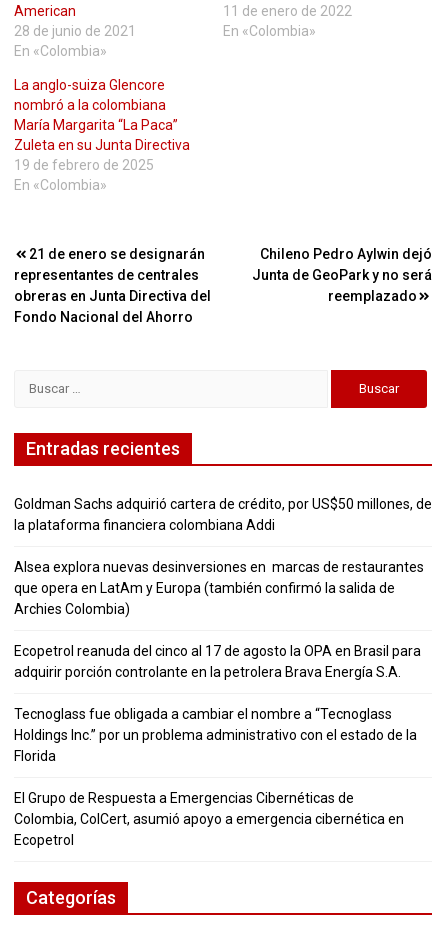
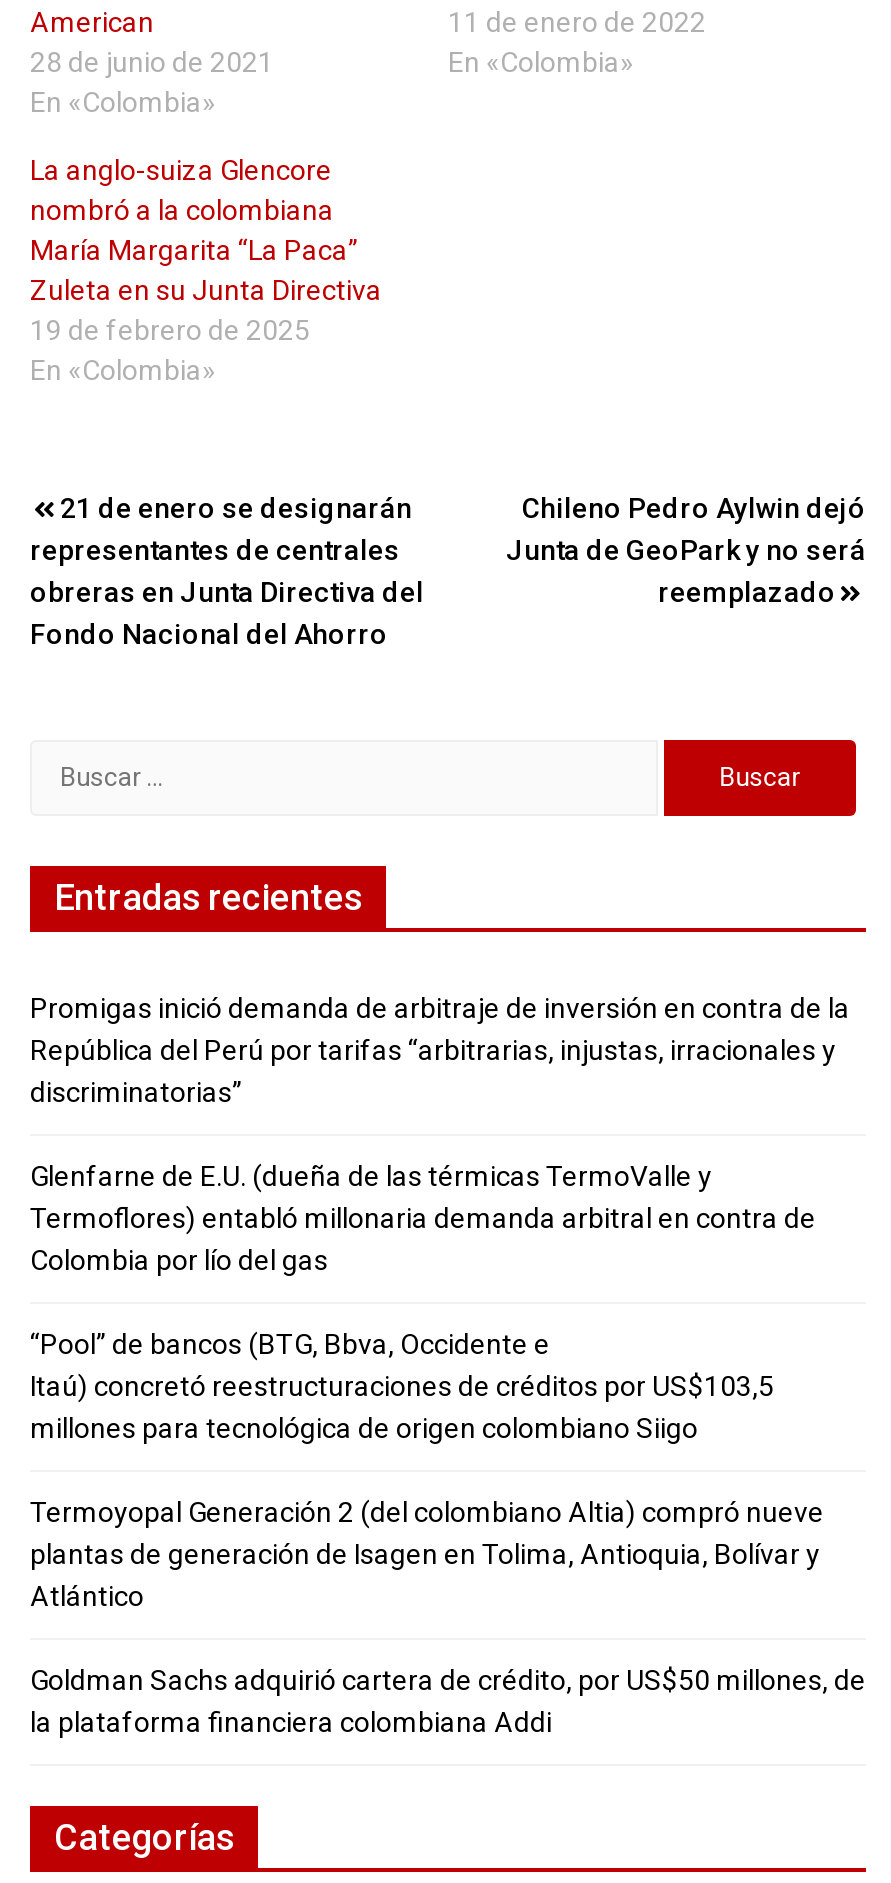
+ Promigas inició demanda de arbitraje de inversión en contra de la
+ República del Perú por tarifas “arbitrarias, injustas, irracionales y
+ discriminatorias”
+ Glenfarne de E.U. (dueña de las térmicas TermoValle y
+ Termoflores) entabló millonaria demanda arbitral en contra de
+ Colombia por lío del gas
+ “Pool” de bancos (BTG, Bbva, Occidente e
+ Itaú) concretó reestructuraciones de créditos por US$103,5
+ millones para tecnológica de origen colombiano Siigo
+ Termoyopal Generación 2 (del colombiano Altia) compró nueve
+ plantas de generación de Isagen en Tolima, Antioquia, Bolívar y
+ Atlántico

moved down: Goldman Sachs adquirió cartera de crédito, por US$50 millones, de | la plataforma financiera colombiana Addi

- Alsea explora nuevas desinversiones en marcas de restaurantes
- que opera en LatAm y Europa (también confirmó la salida de
- Archies Colombia)
- Ecopetrol reanuda del cinco al 17 de agosto la OPA en Brasil para
- adquirir porción controlante en la petrolera Brava Energía S.A.
- Tecnoglass fue obligada a cambiar el nombre a “Tecnoglass
- Holdings Inc.” por un problema administrativo con el estado de la
- Florida
- El Grupo de Respuesta a Emergencias Cibernéticas de
- Colombia, ColCert, asumió apoyo a emergencia cibernética en
- Ecopetrol
